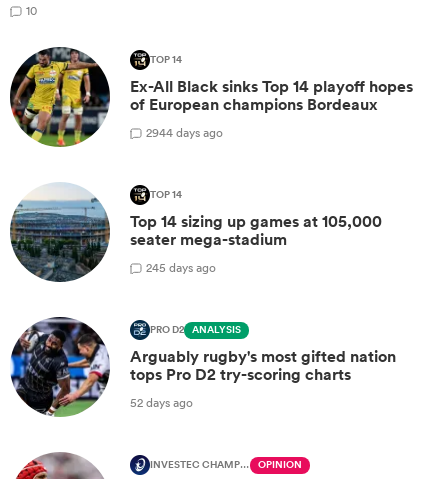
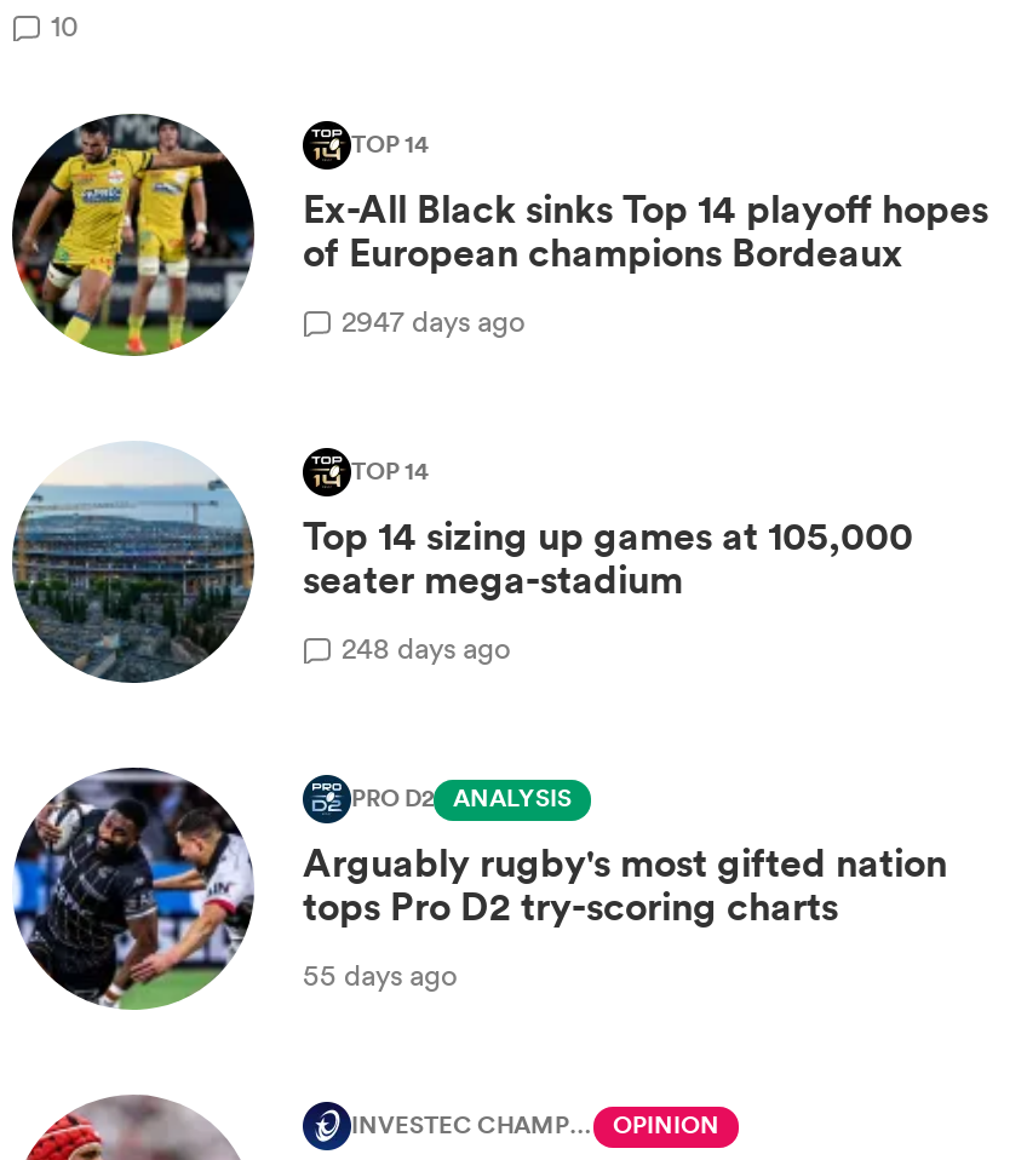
- 2944 days ago
+ 2947 days ago

- 245 days ago
+ 248 days ago

- 52 days ago
+ 55 days ago
